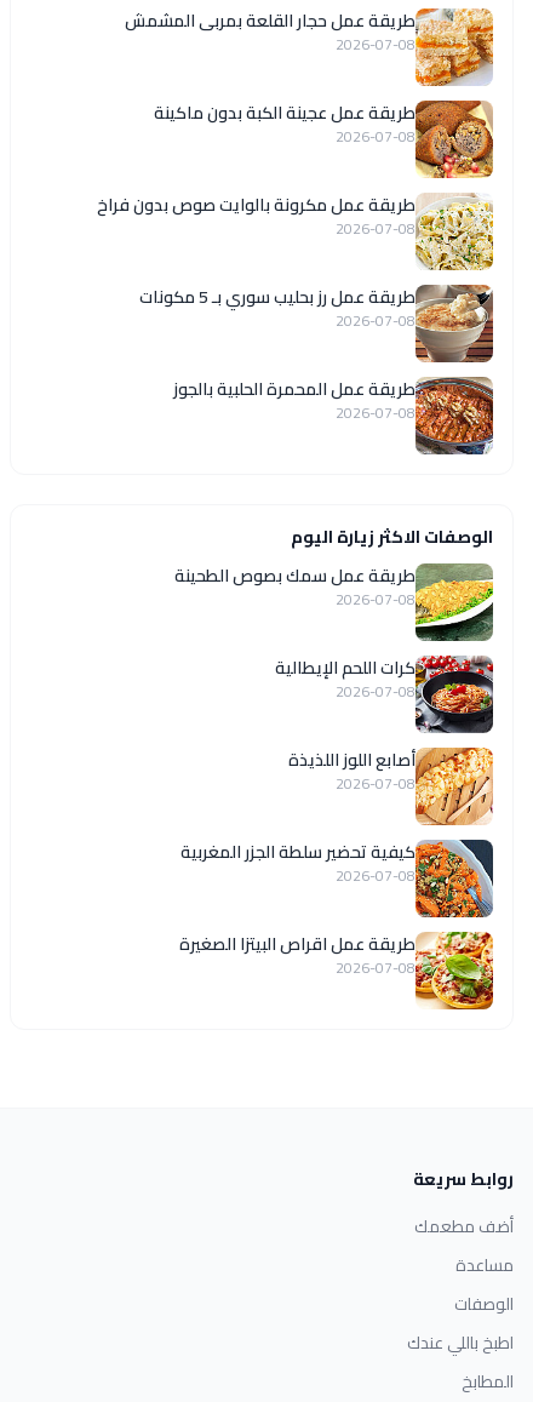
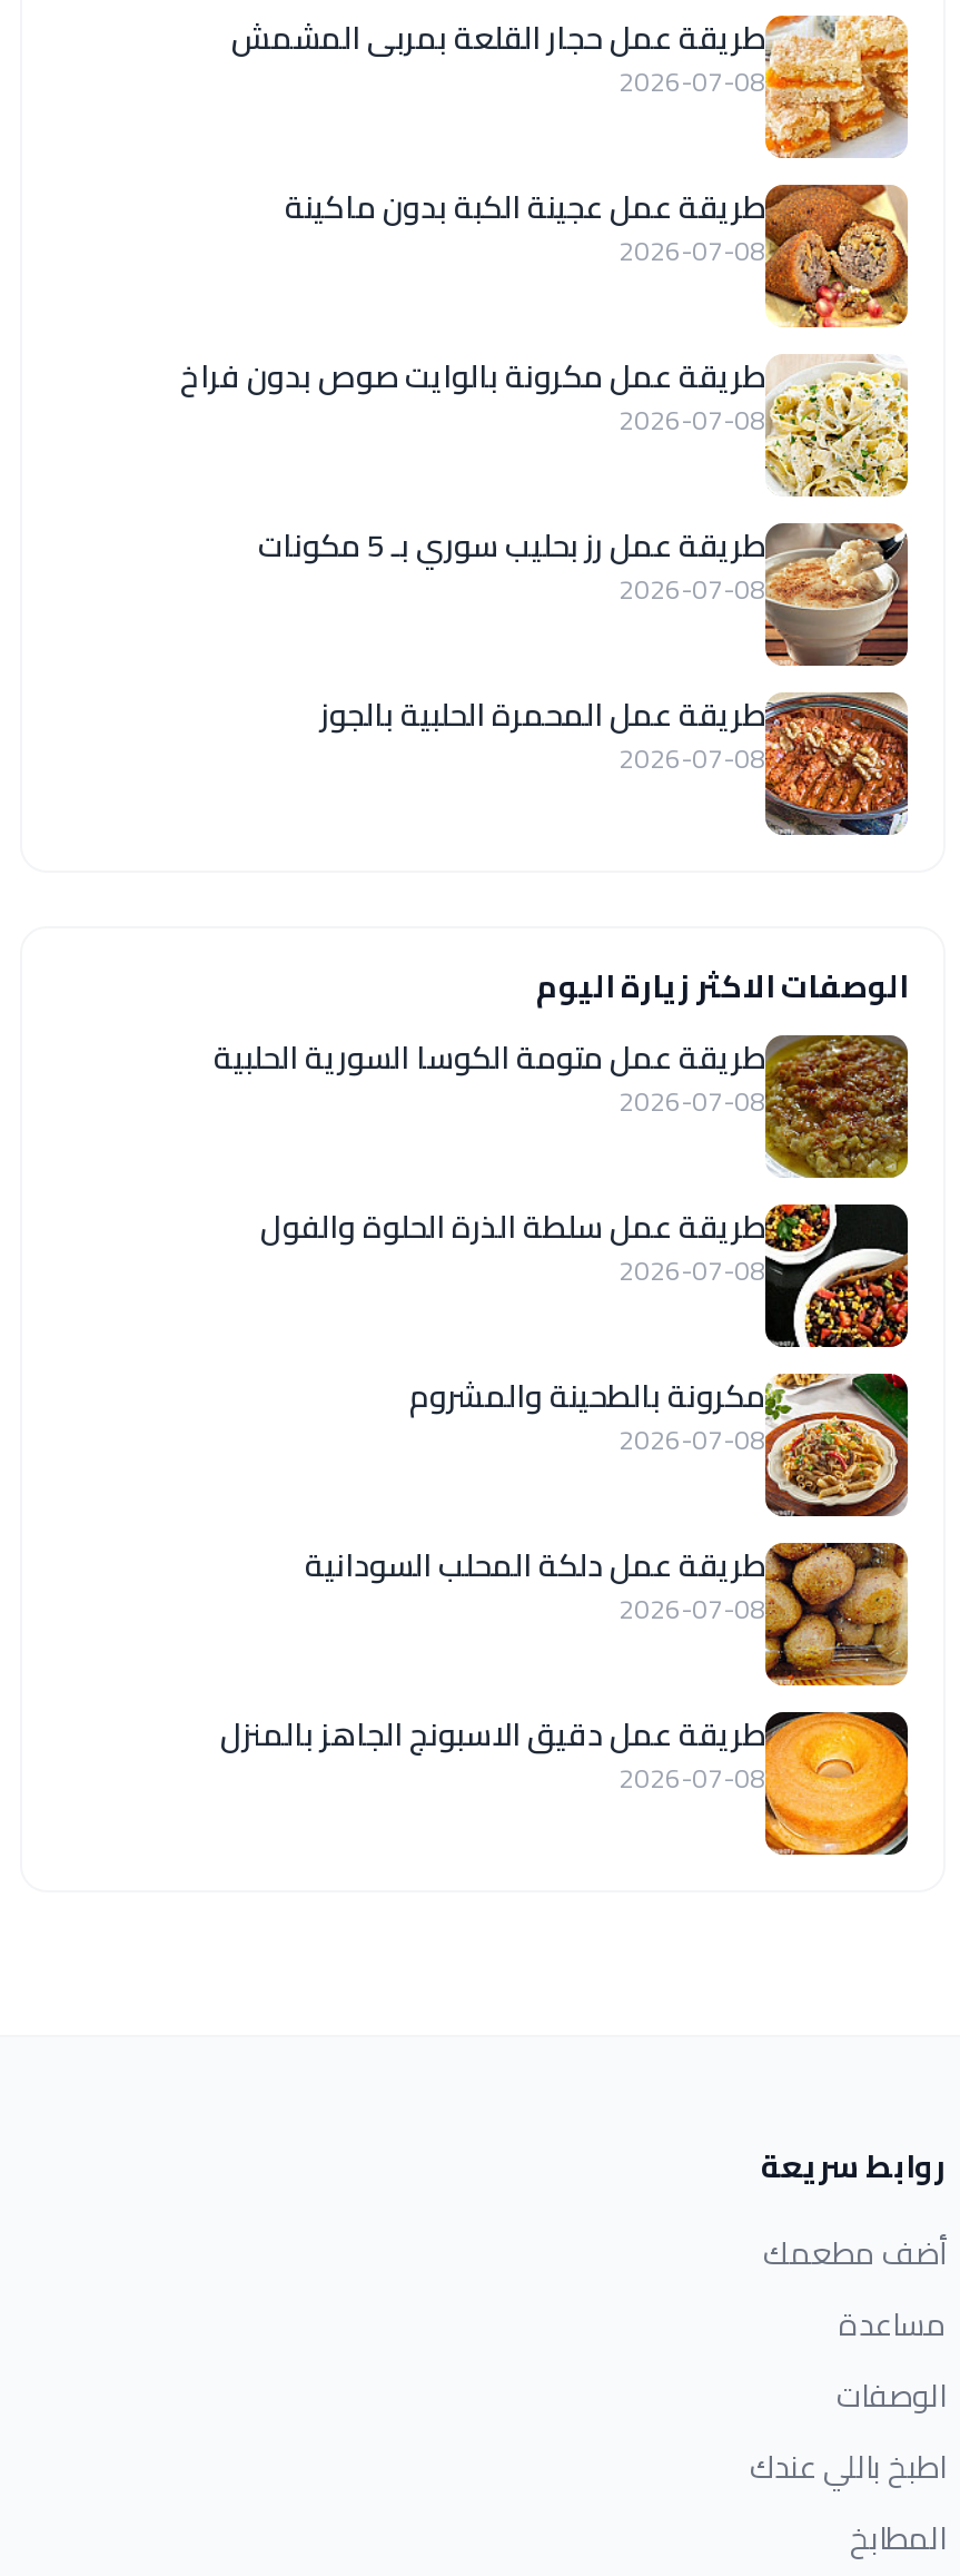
- [image]
- طريقة عمل سمك بصوص الطحينة
+ [image]
+ طريقة عمل متومة الكوسا السورية الحلبية

- [image]
- كرات اللحم الإيطالية
+ [image]
+ طريقة عمل سلطة الذرة الحلوة والفول

- [image]
- أصابع اللوز اللذيذة
+ [image]
+ مكرونة بالطحينة والمشروم

- [image]
- كيفية تحضير سلطة الجزر المغربية
+ [image]
+ طريقة عمل دلكة المحلب السودانية

- [image]
- طريقة عمل اقراص البيتزا الصغيرة
+ [image]
+ طريقة عمل دقيق الاسبونج الجاهز بالمنزل
